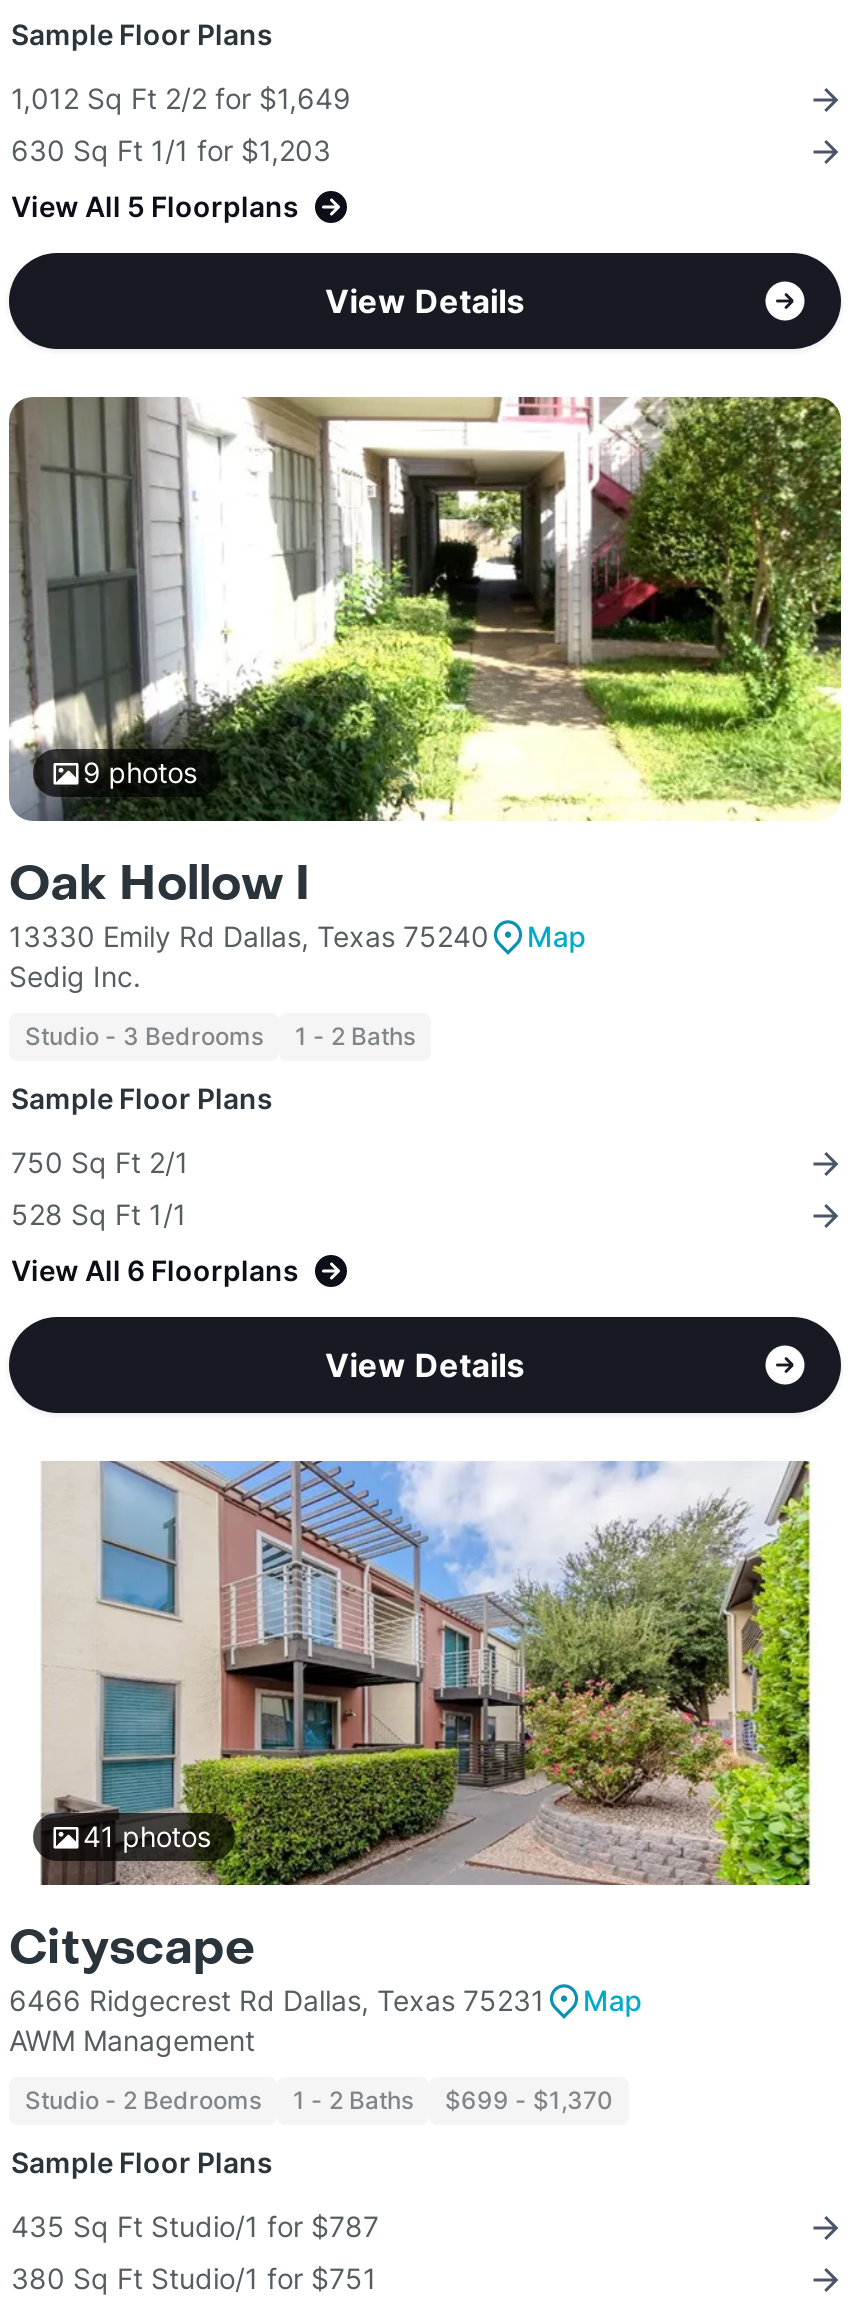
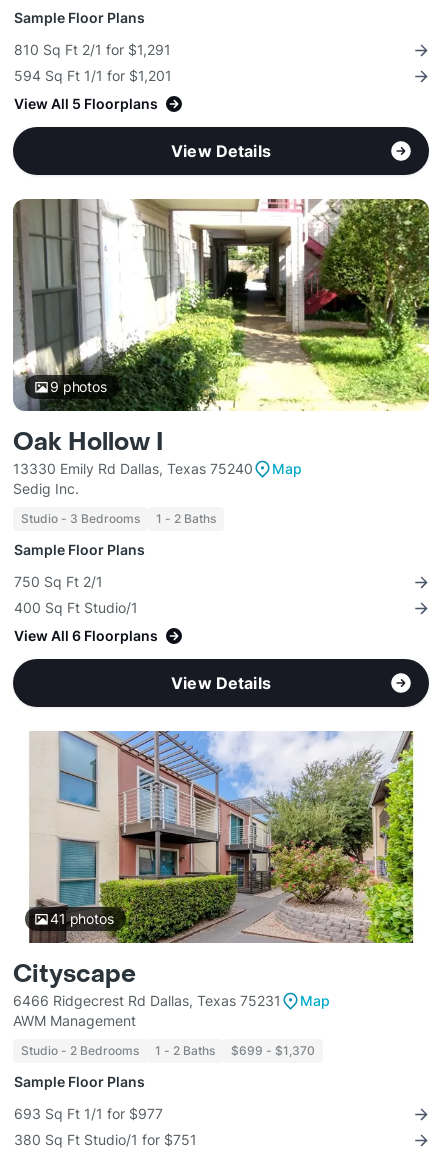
- 1,012 Sq Ft 2/2 for $1,649
+ 810 Sq Ft 2/1 for $1,291

- 630 Sq Ft 1/1 for $1,203
+ 594 Sq Ft 1/1 for $1,201

- 528 Sq Ft 1/1
+ 400 Sq Ft Studio/1

- 435 Sq Ft Studio/1 for $787
+ 693 Sq Ft 1/1 for $977
